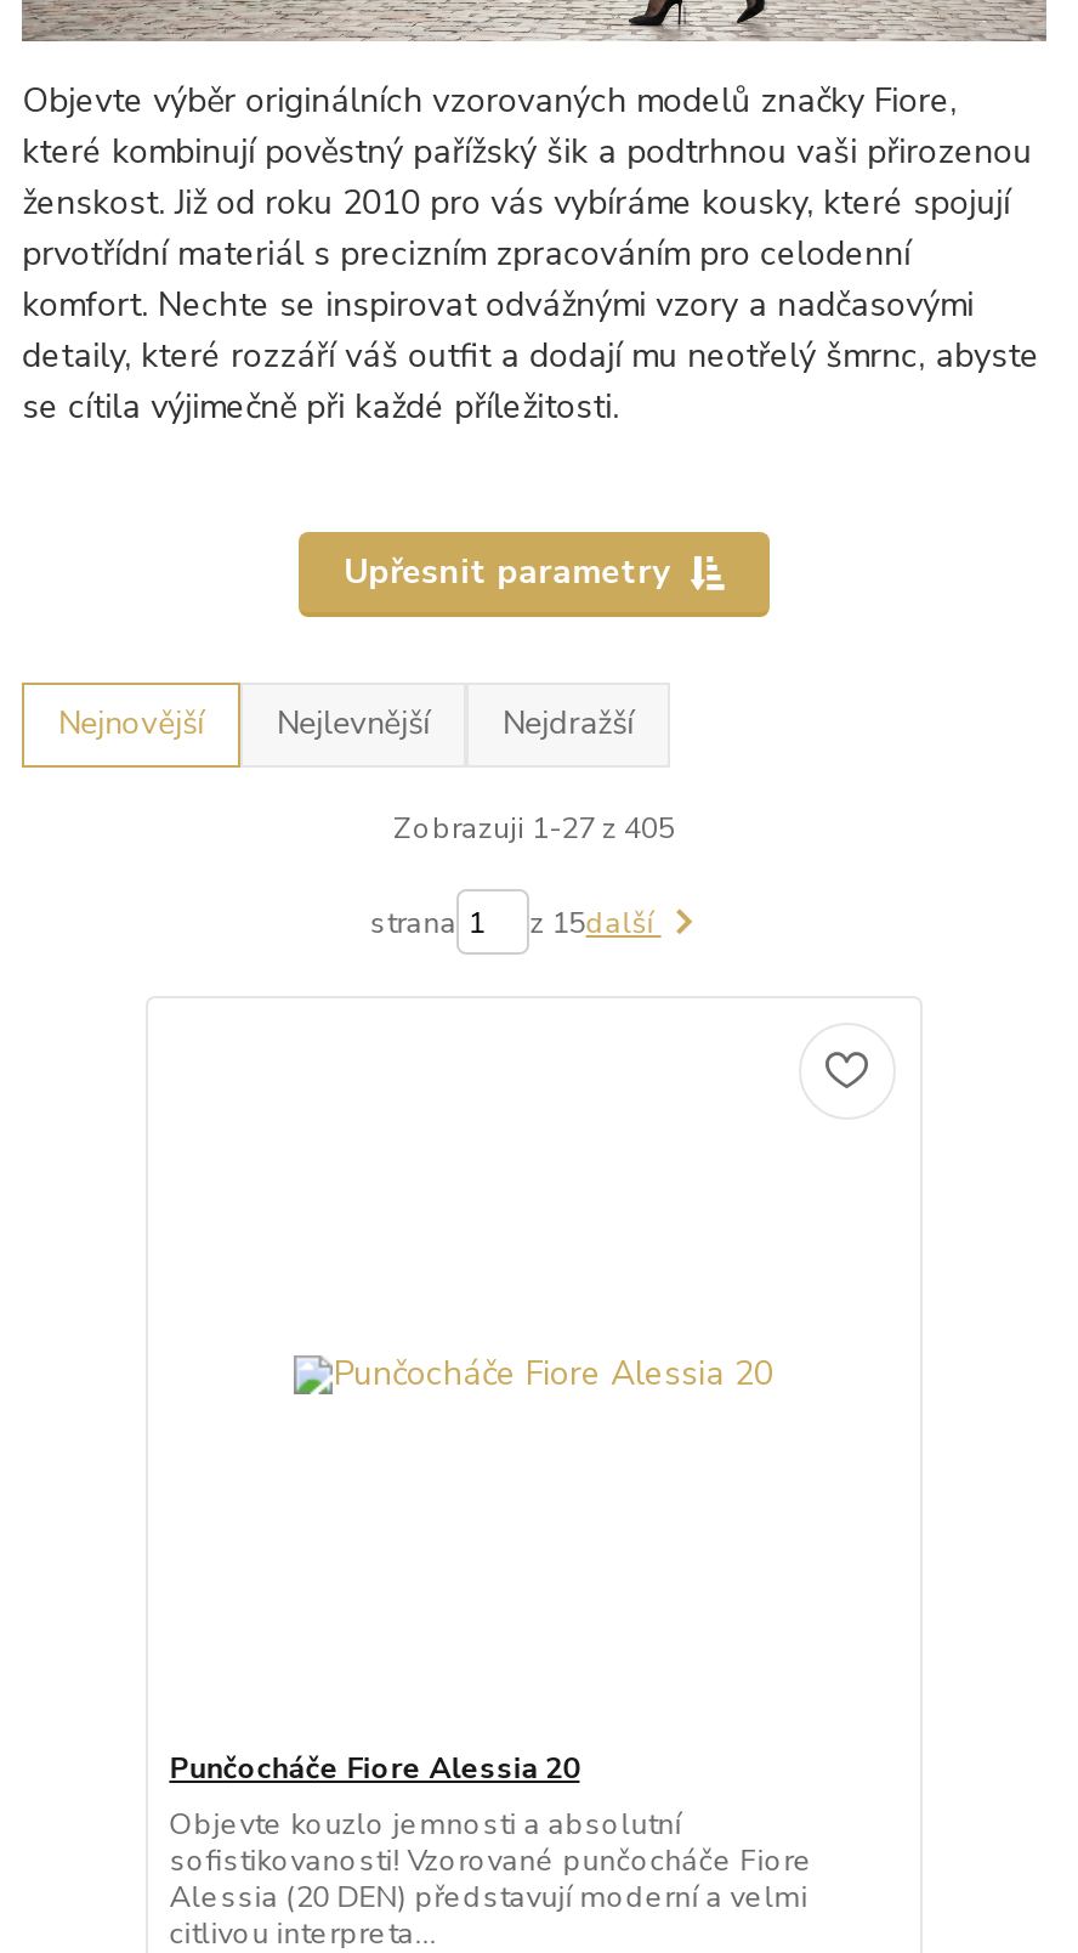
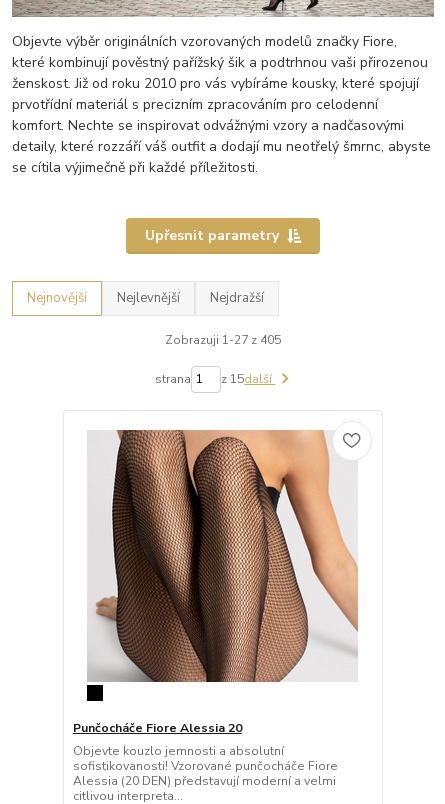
+ [image]
